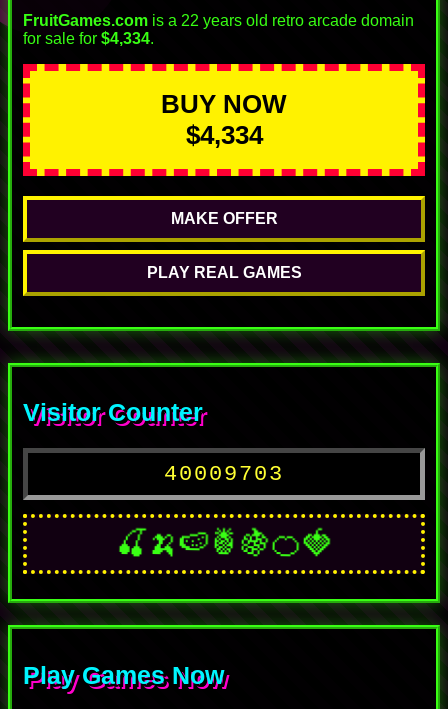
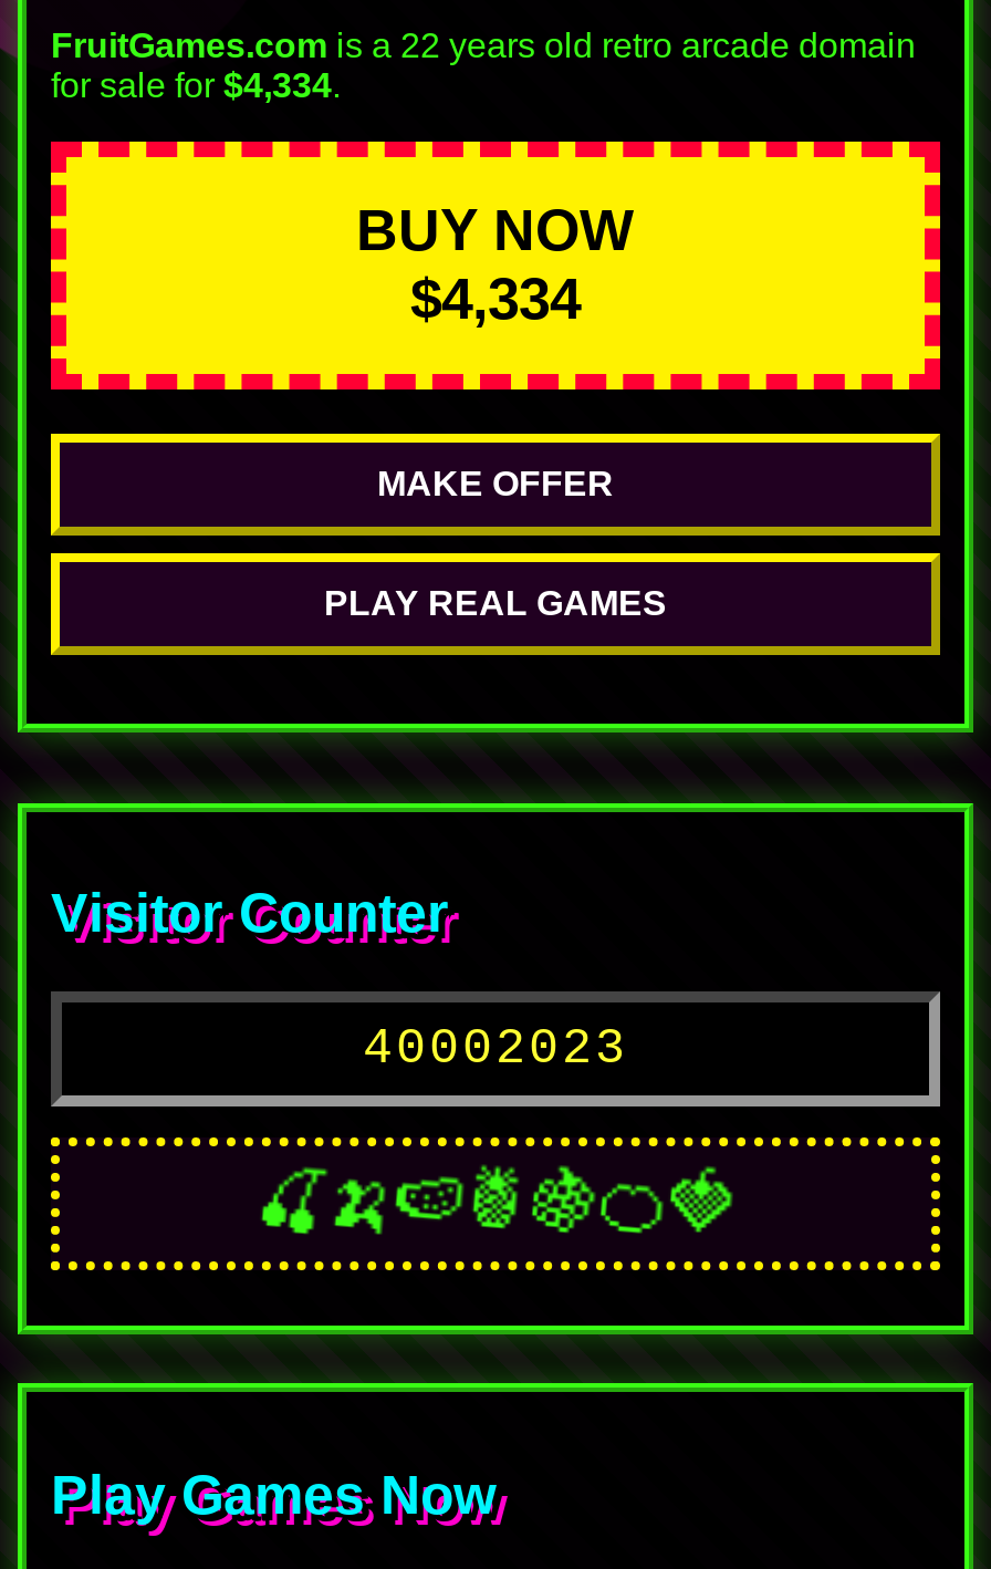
- 40009703
+ 40002023
